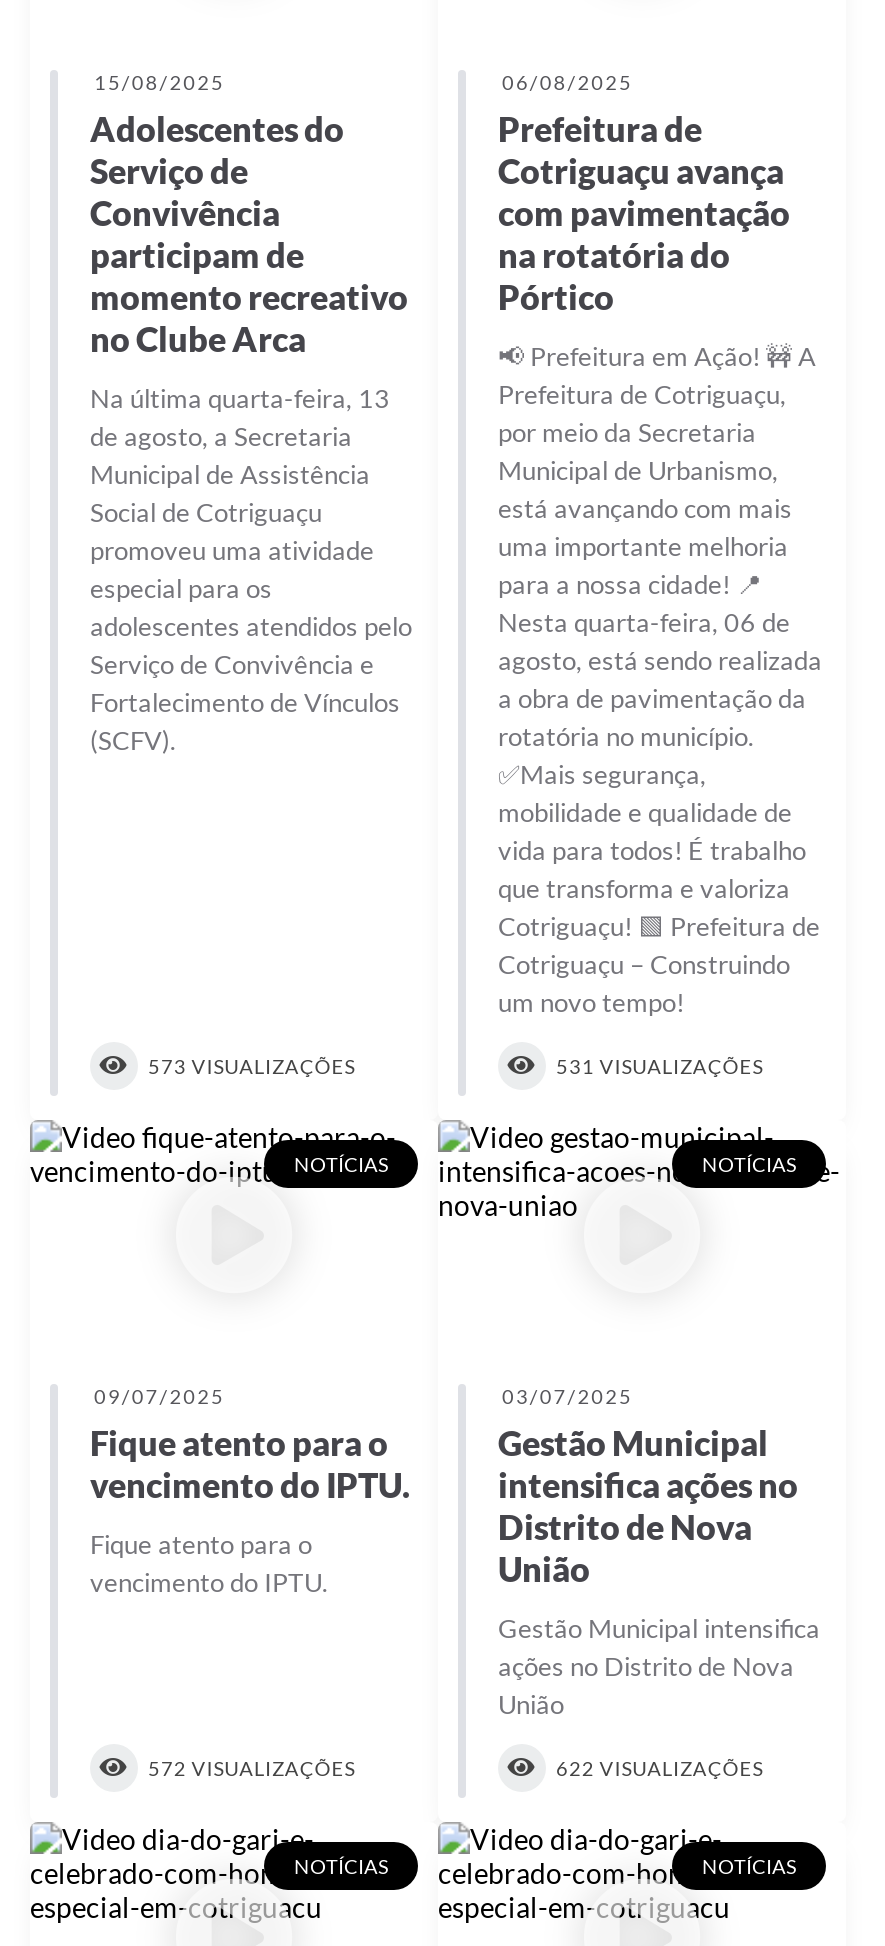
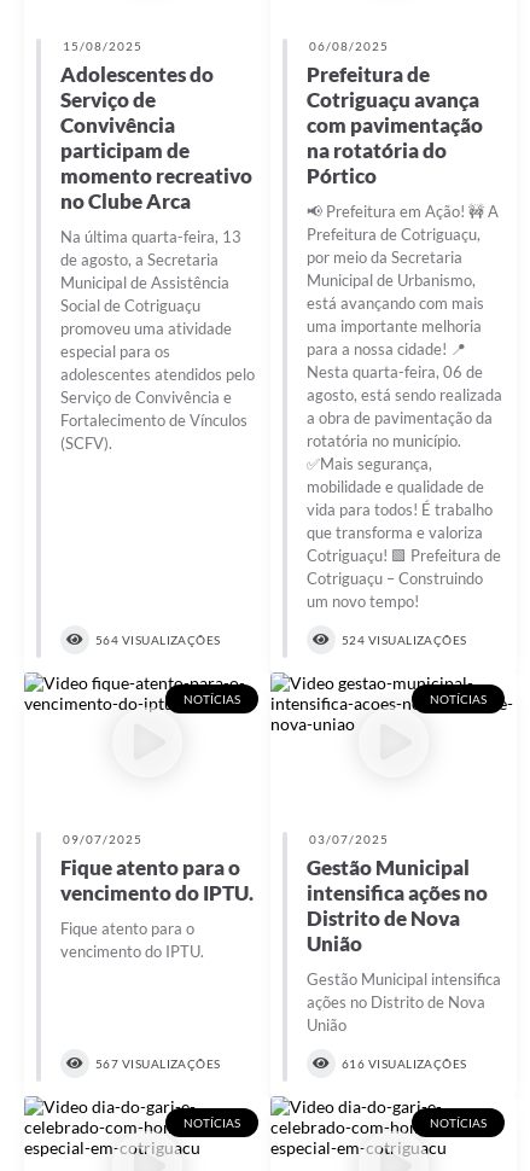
- 573 VISUALIZAÇÕES
+ 564 VISUALIZAÇÕES

- 531 VISUALIZAÇÕES
+ 524 VISUALIZAÇÕES

- 572 VISUALIZAÇÕES
+ 567 VISUALIZAÇÕES

- 622 VISUALIZAÇÕES
+ 616 VISUALIZAÇÕES
